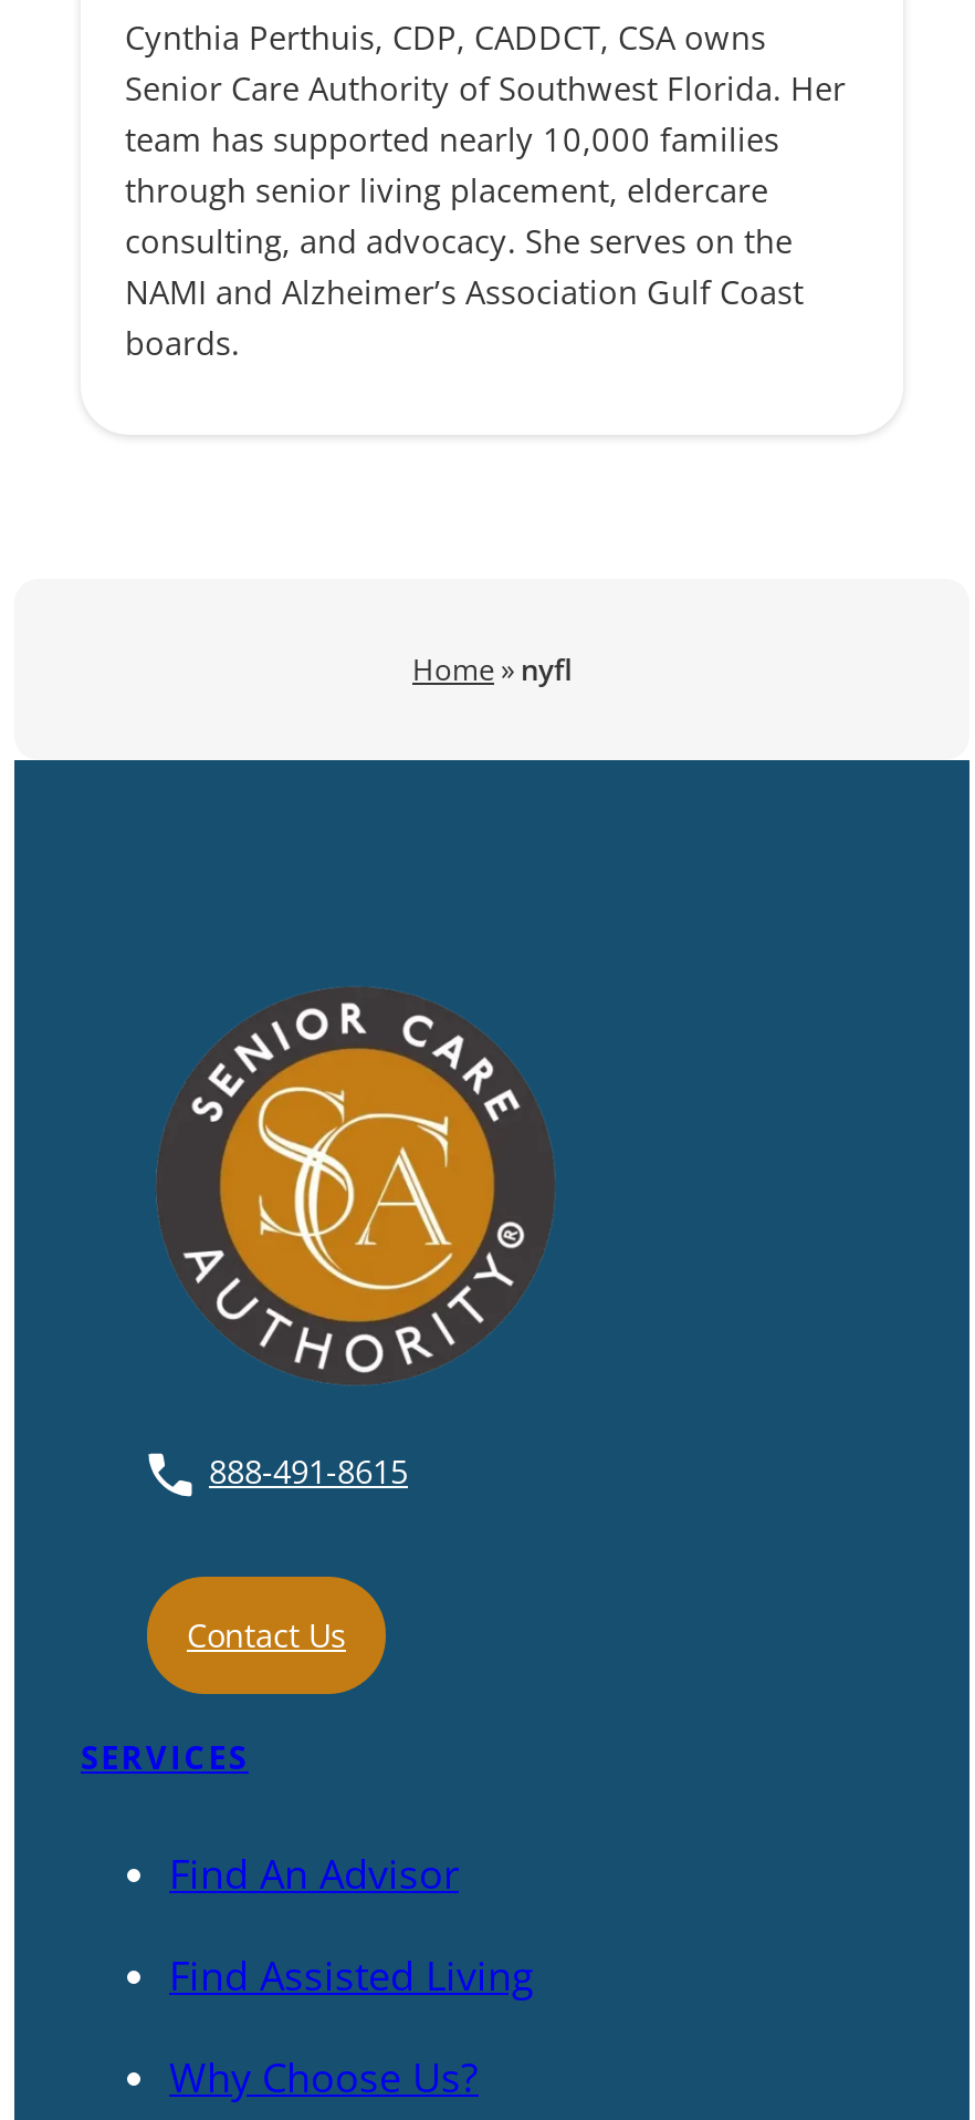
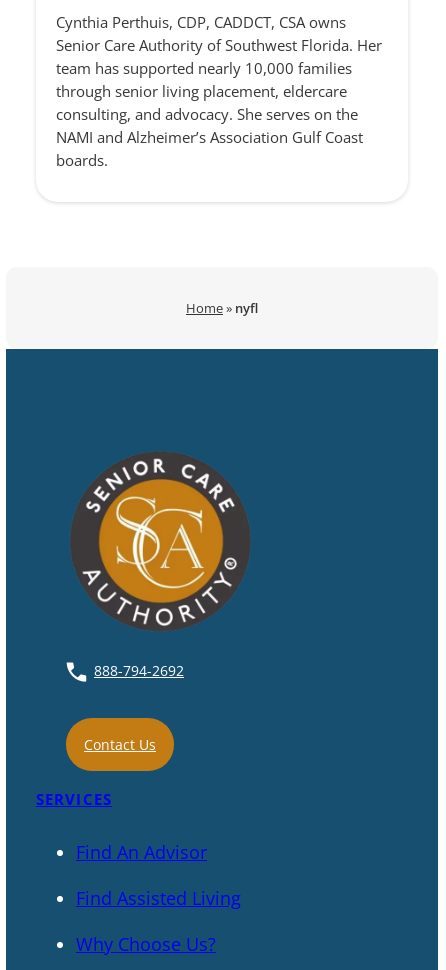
- 888-491-8615
+ 888-794-2692
